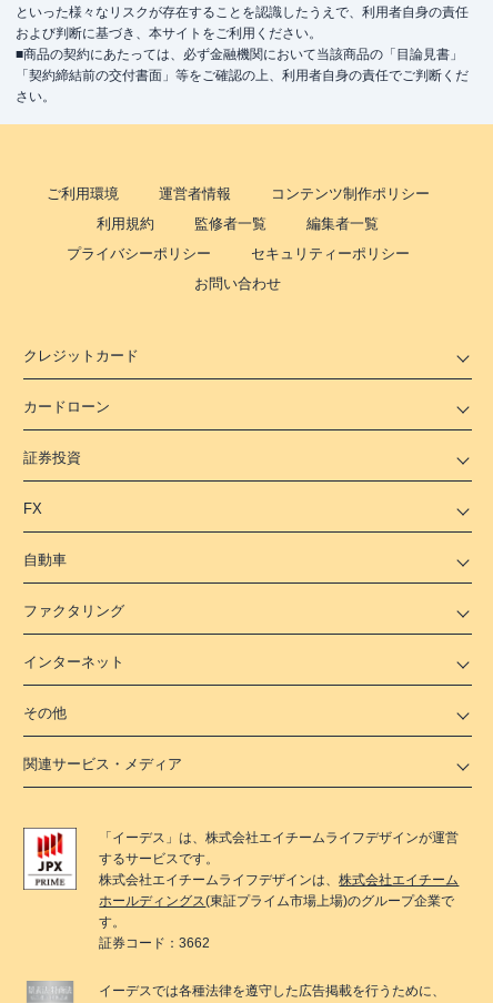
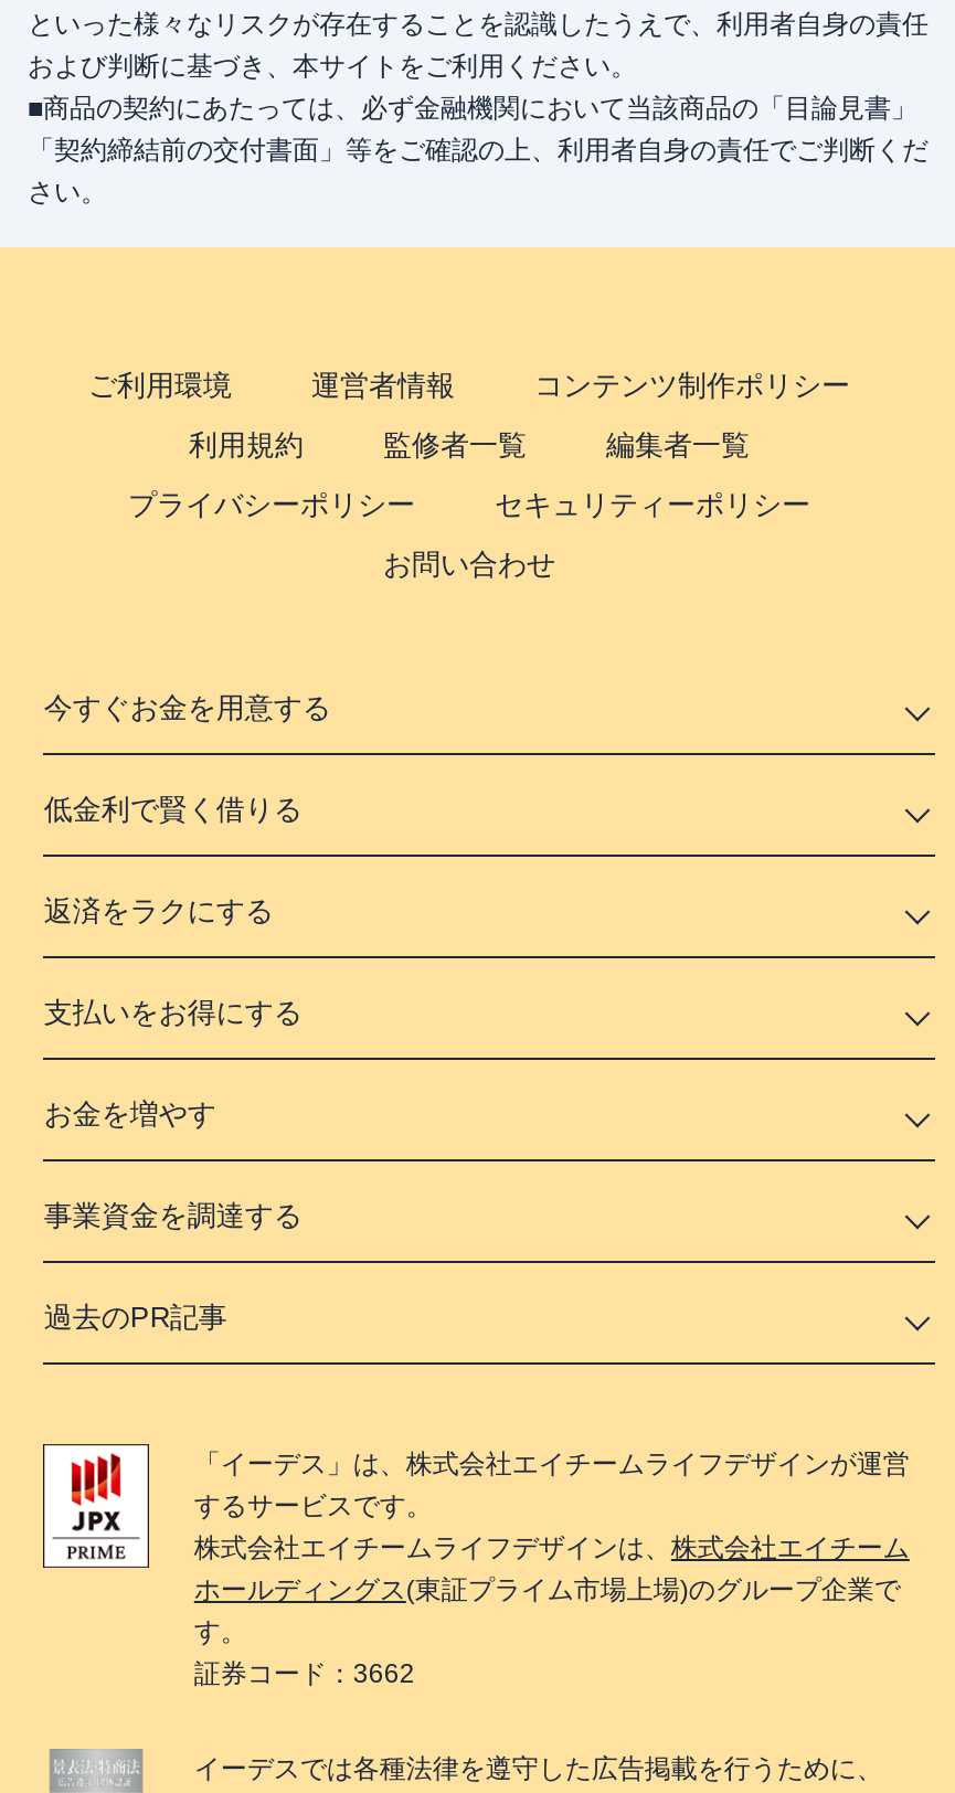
- クレジットカード
- カードローン
- 証券投資
- FX
- 自動車
- ファクタリング
- インターネット
- その他
- 関連サービス・メディア
+ 今すぐお金を用意する
+ 低金利で賢く借りる
+ 返済をラクにする
+ 支払いをお得にする
+ お金を増やす
+ 事業資金を調達する
+ 過去のPR記事
